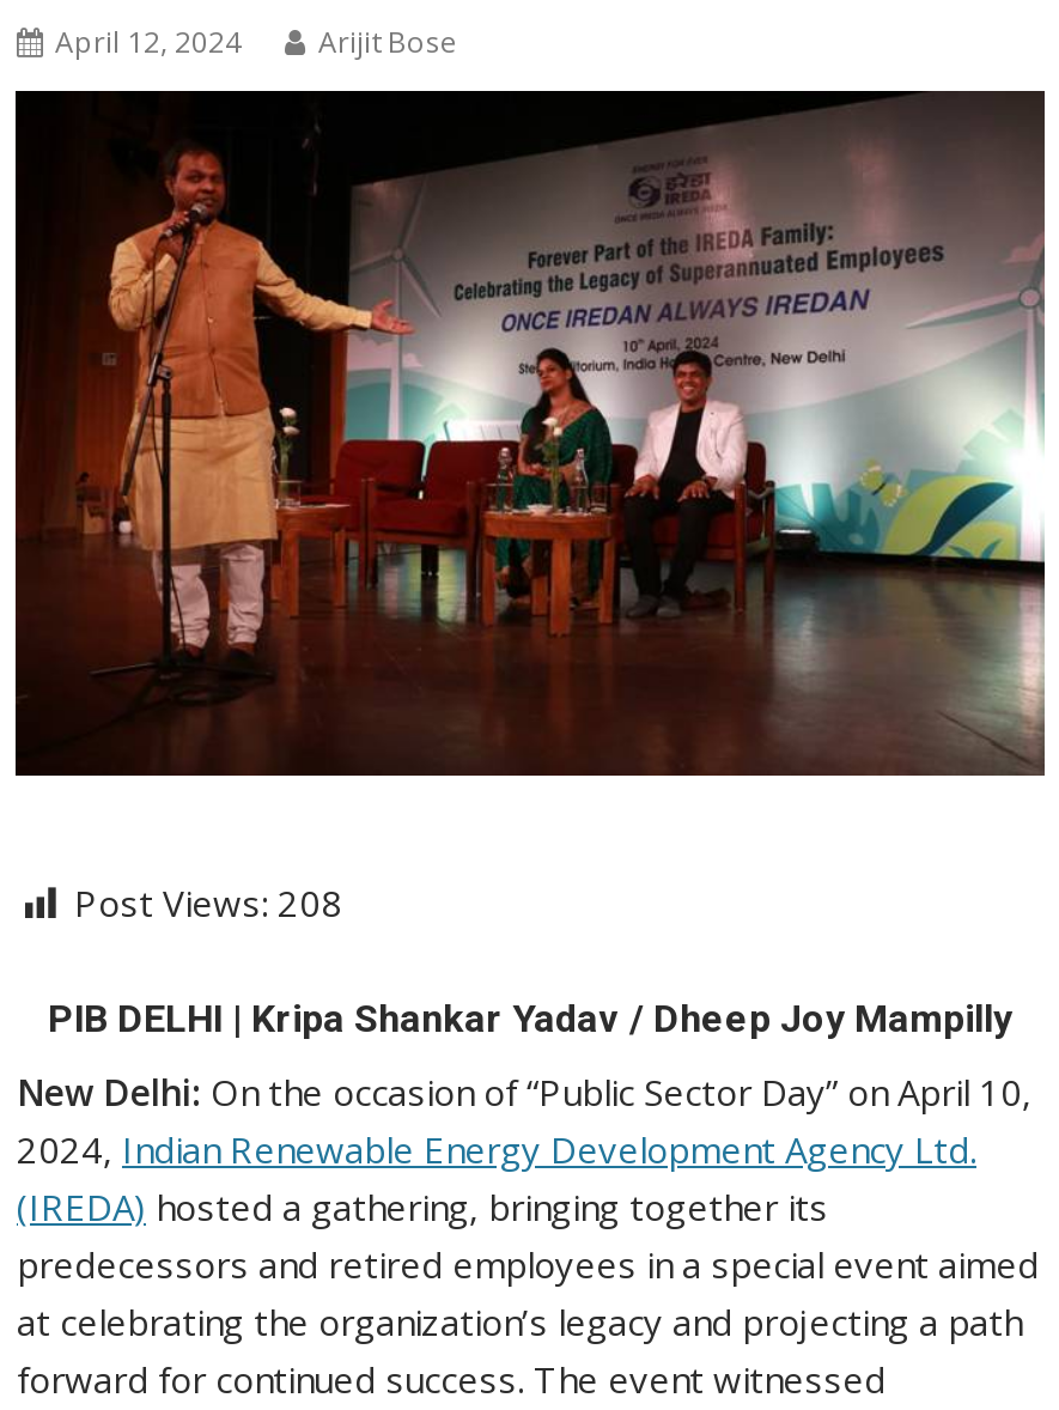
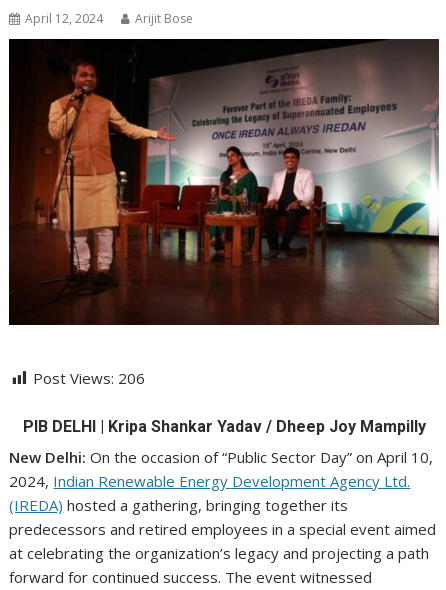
- Post Views: 208
+ Post Views: 206
